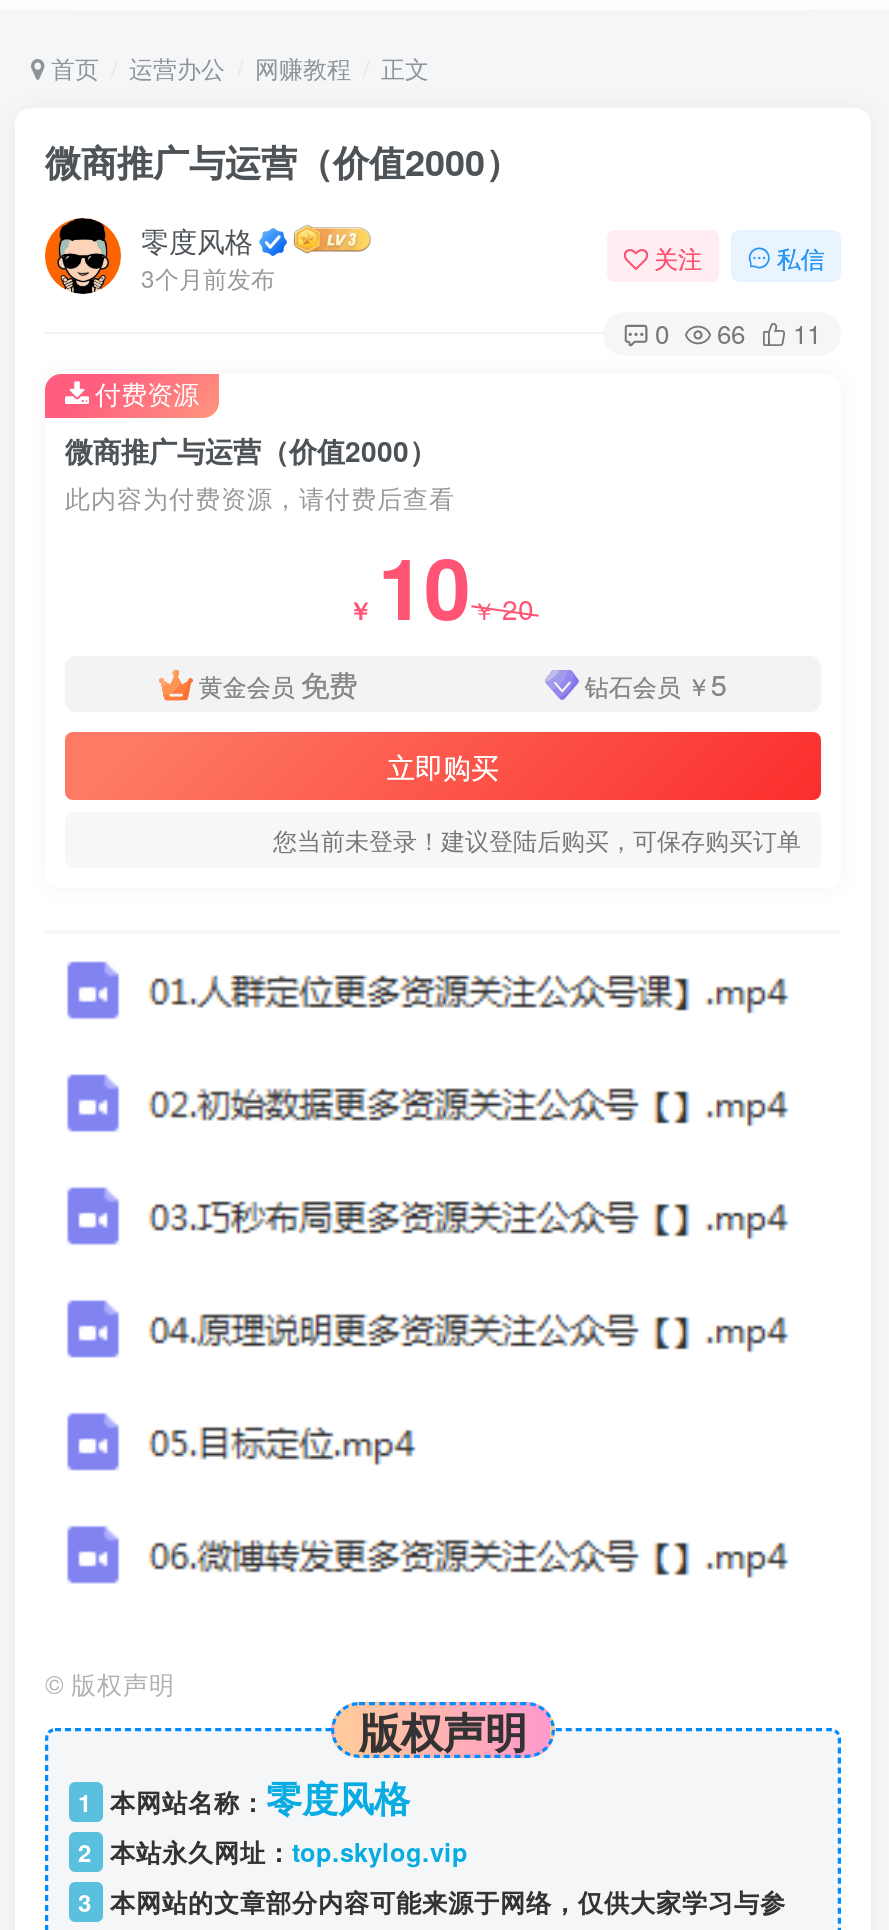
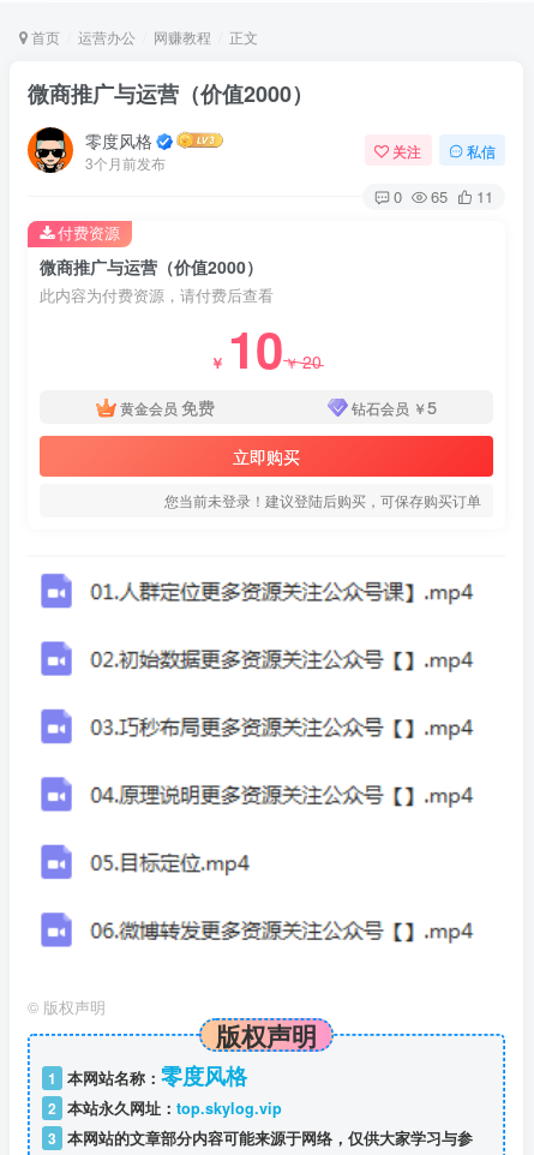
- 0 66 11
+ 0 65 11
